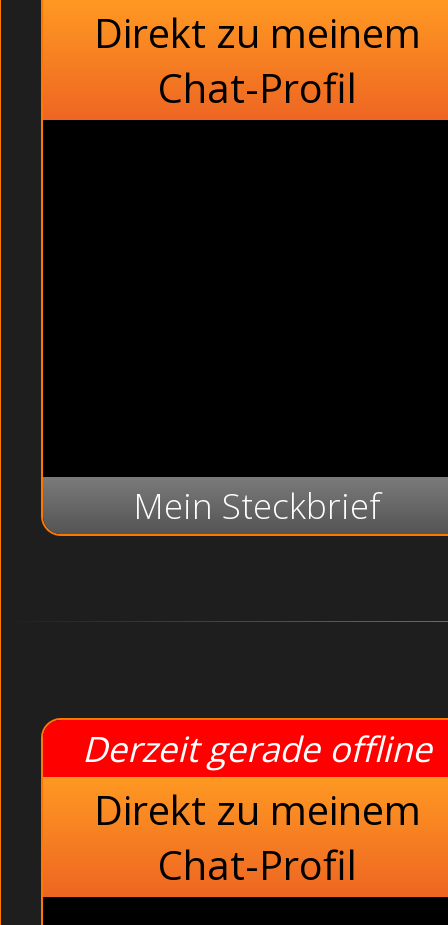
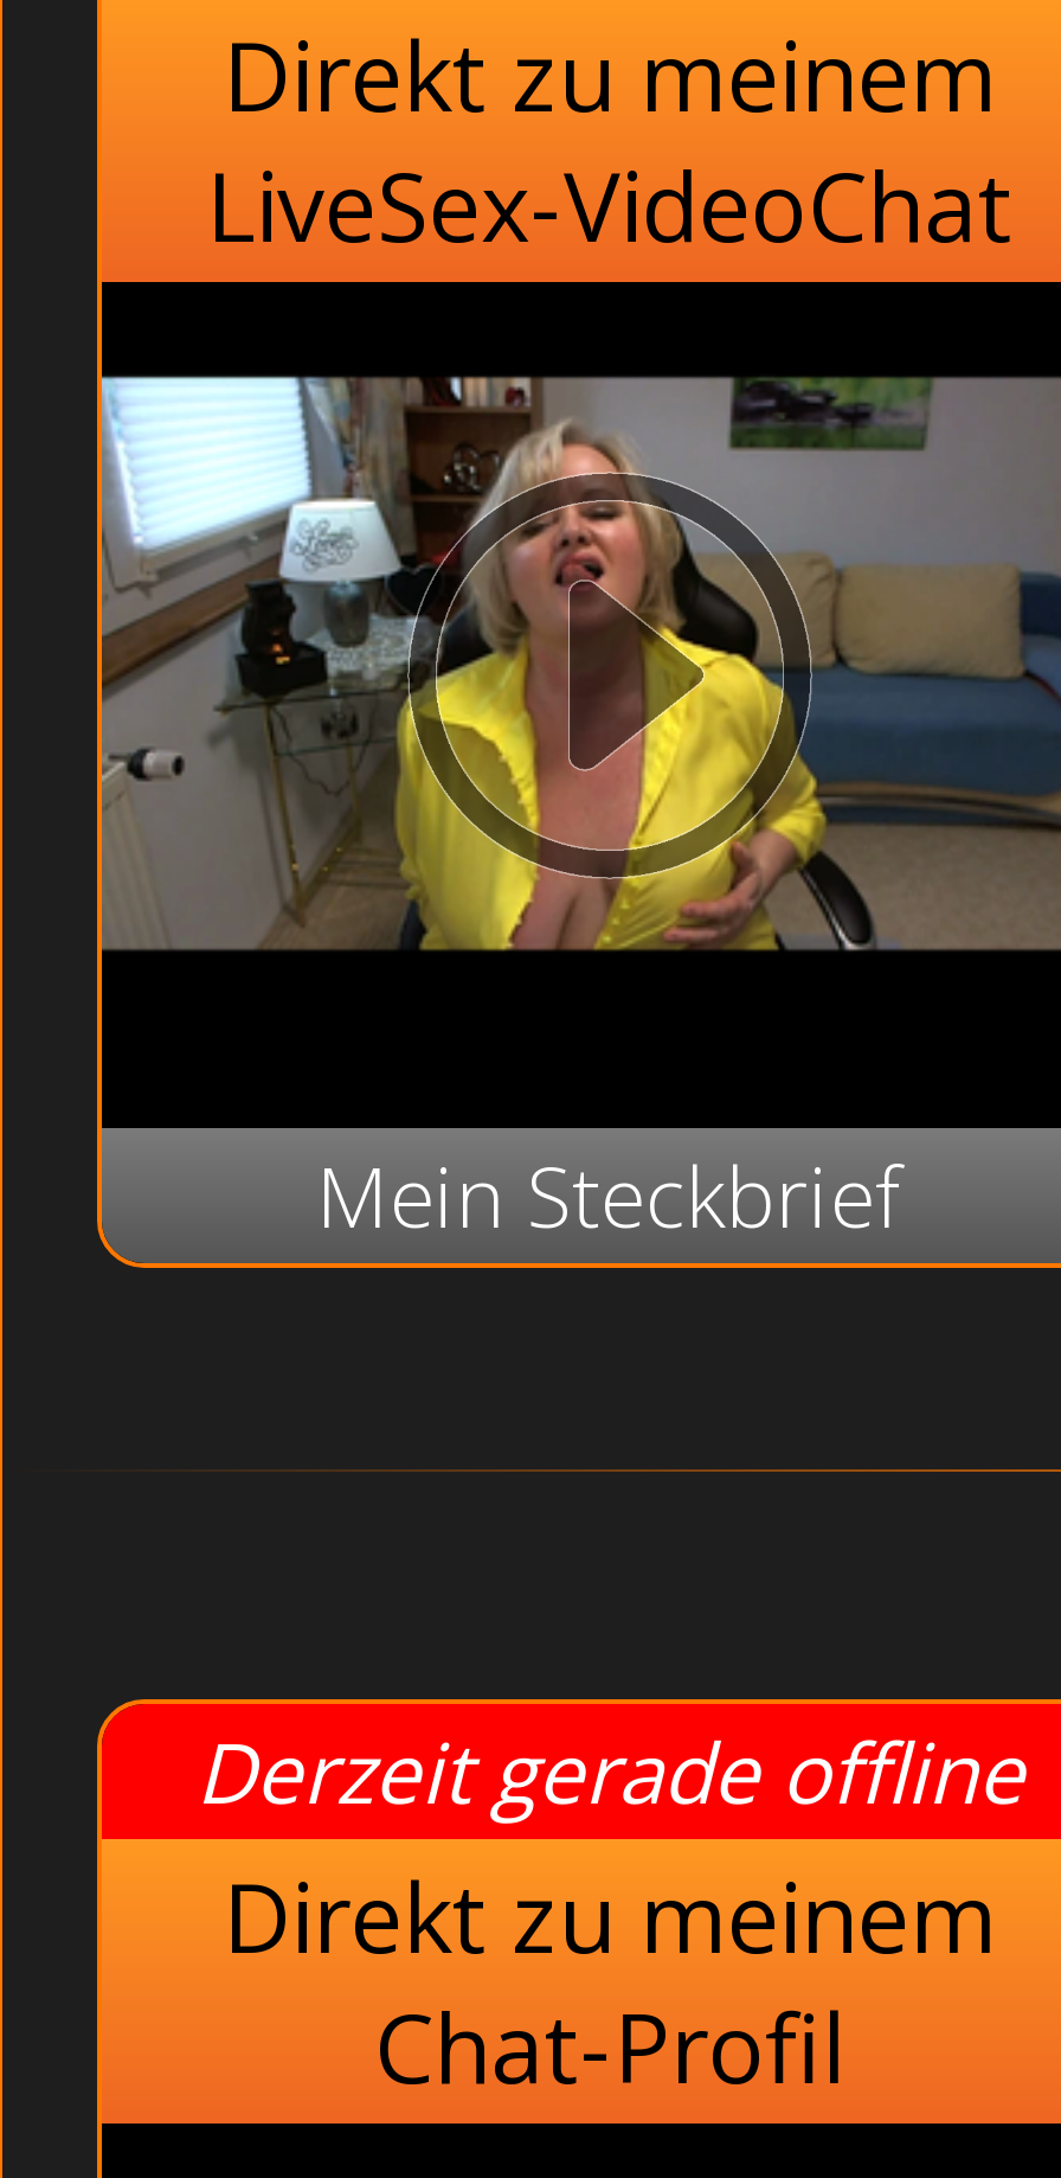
+ [image]

- Chat-Profil
+ LiveSex-VideoChat
